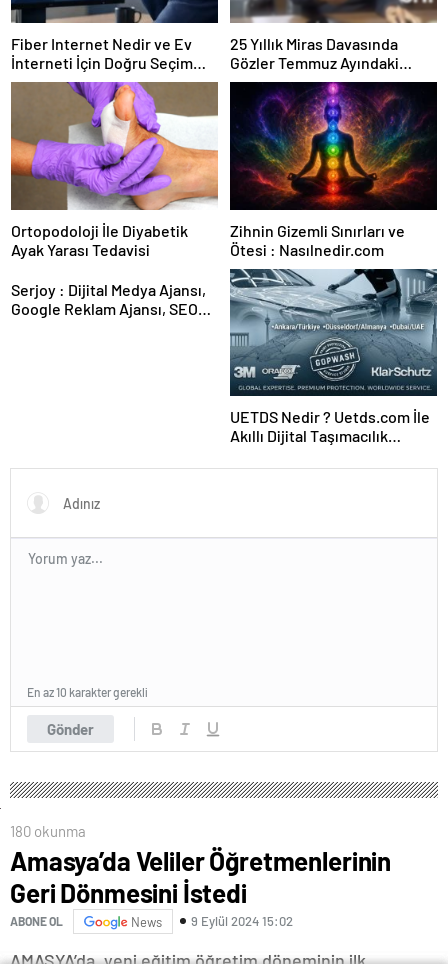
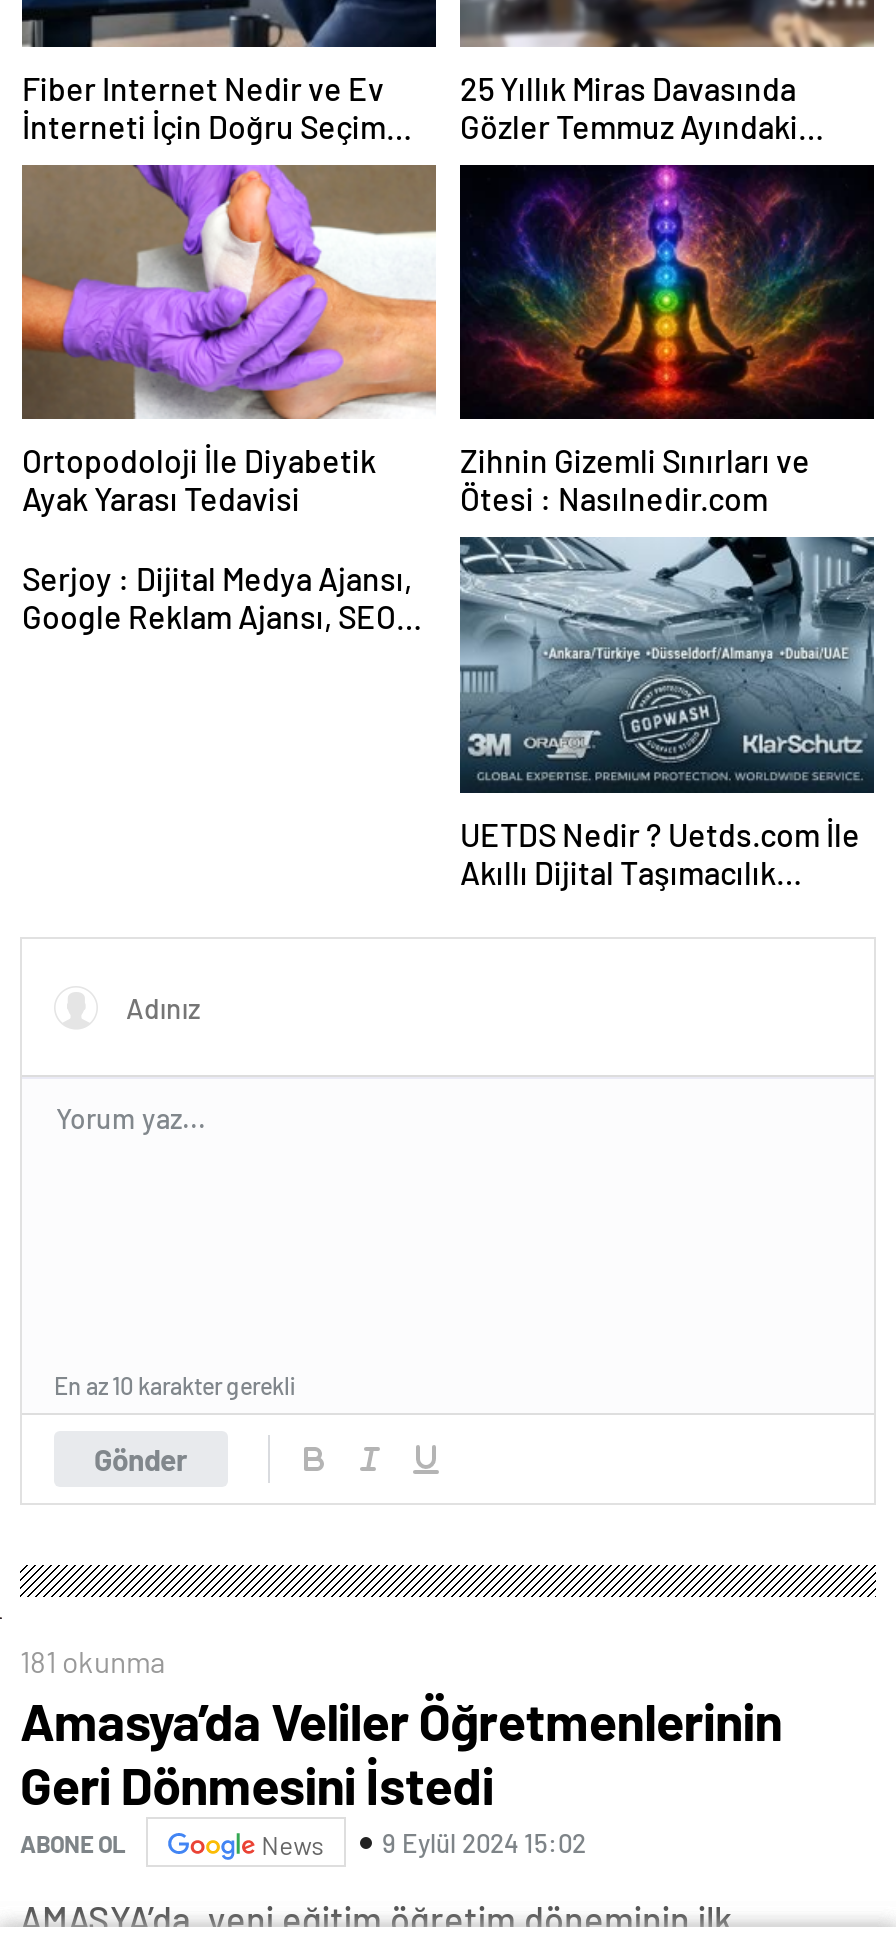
- 180 okunma
+ 181 okunma
